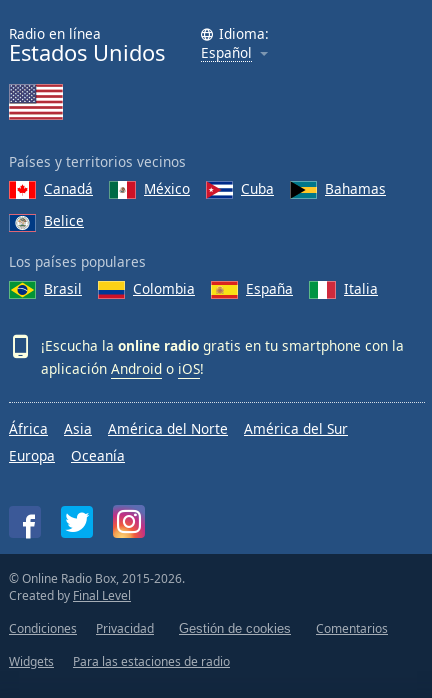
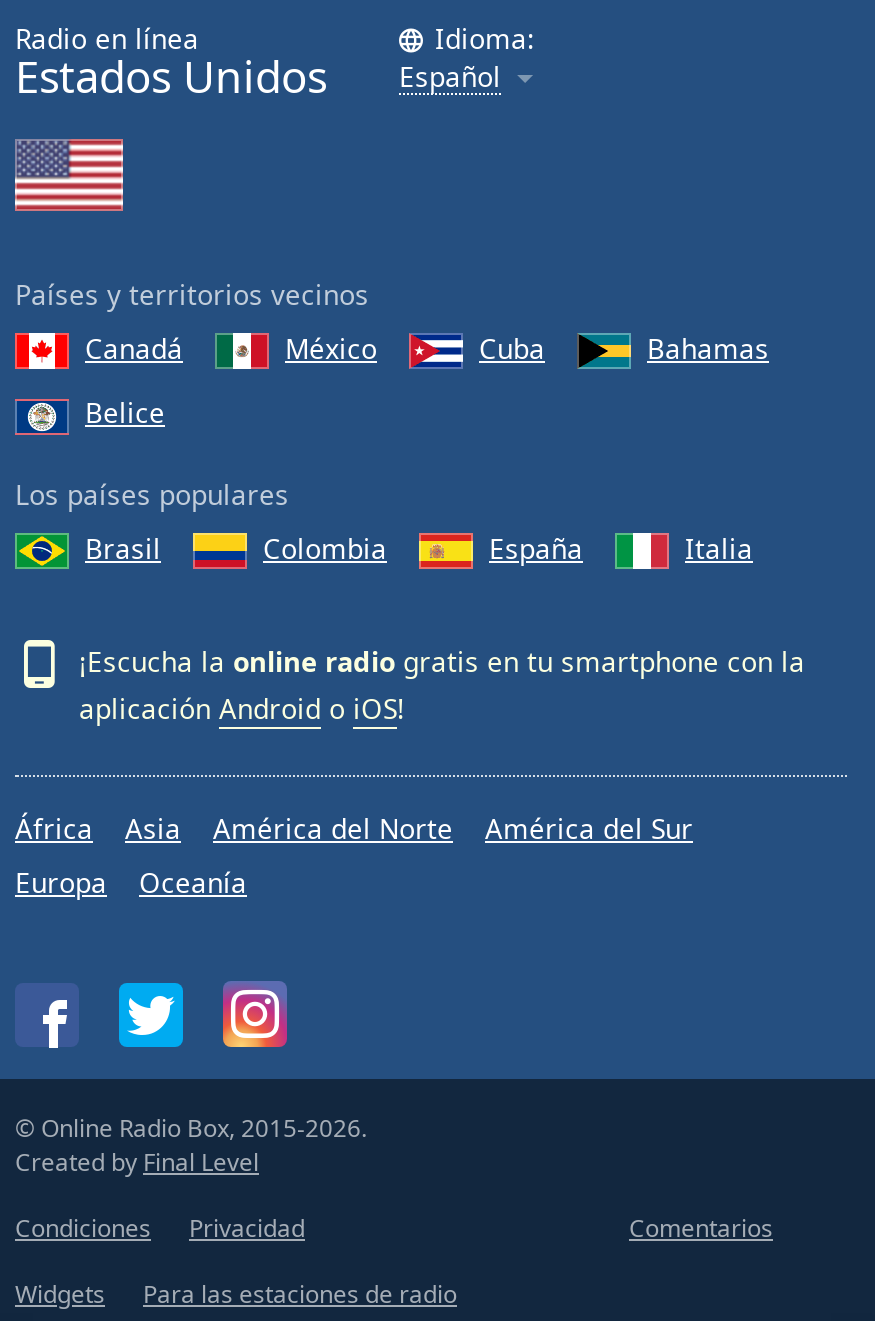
- Gestión de cookies
